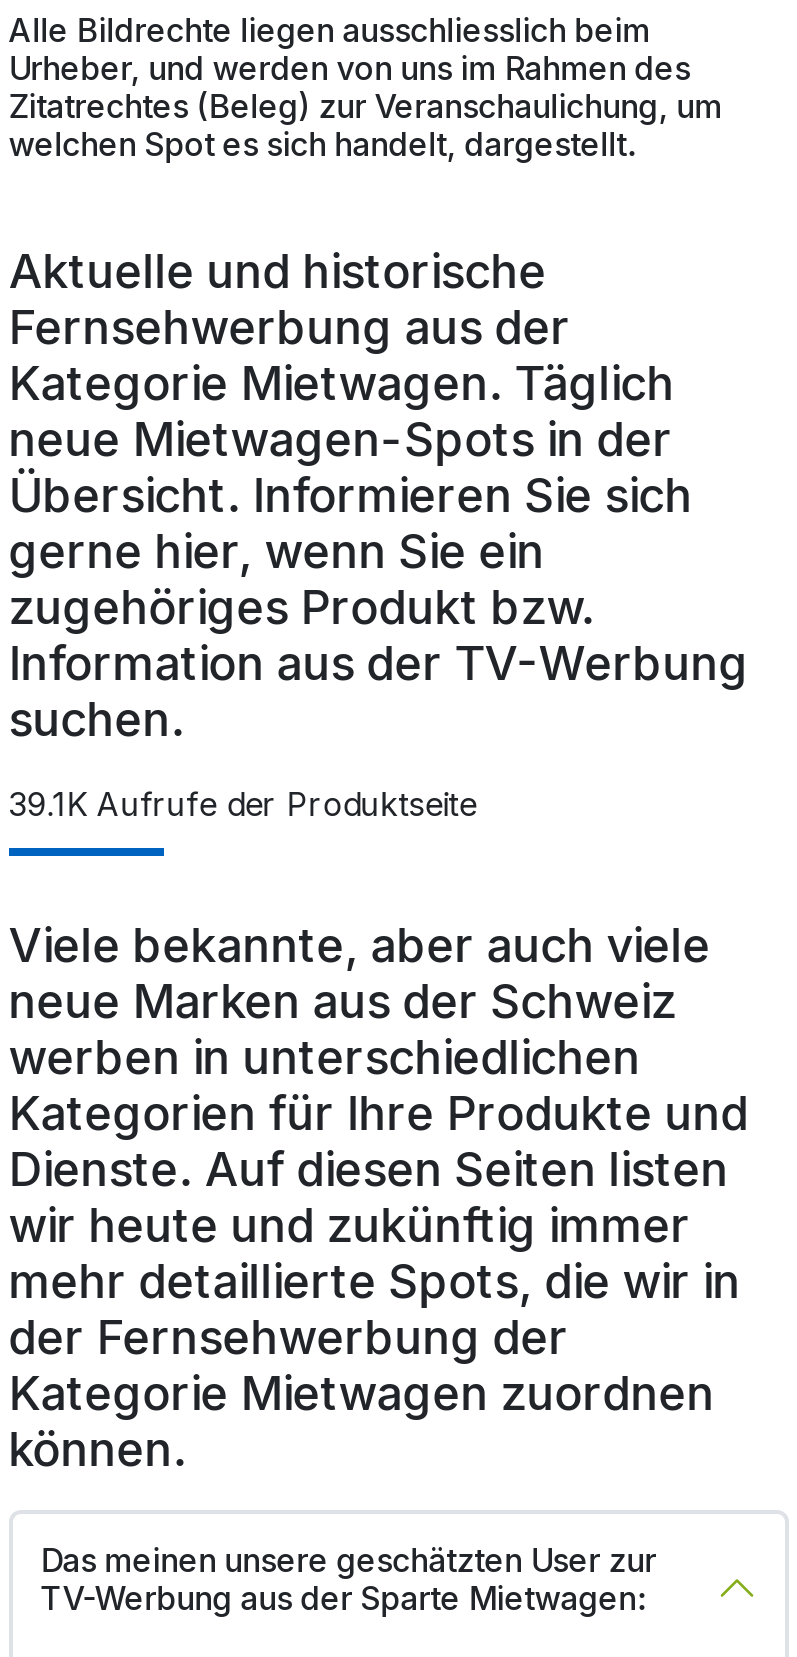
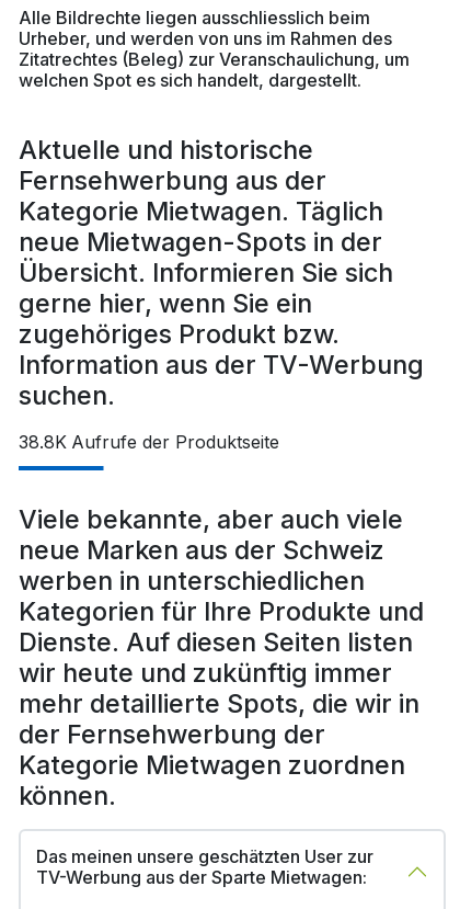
- 39.1K Aufrufe der Produktseite
+ 38.8K Aufrufe der Produktseite
